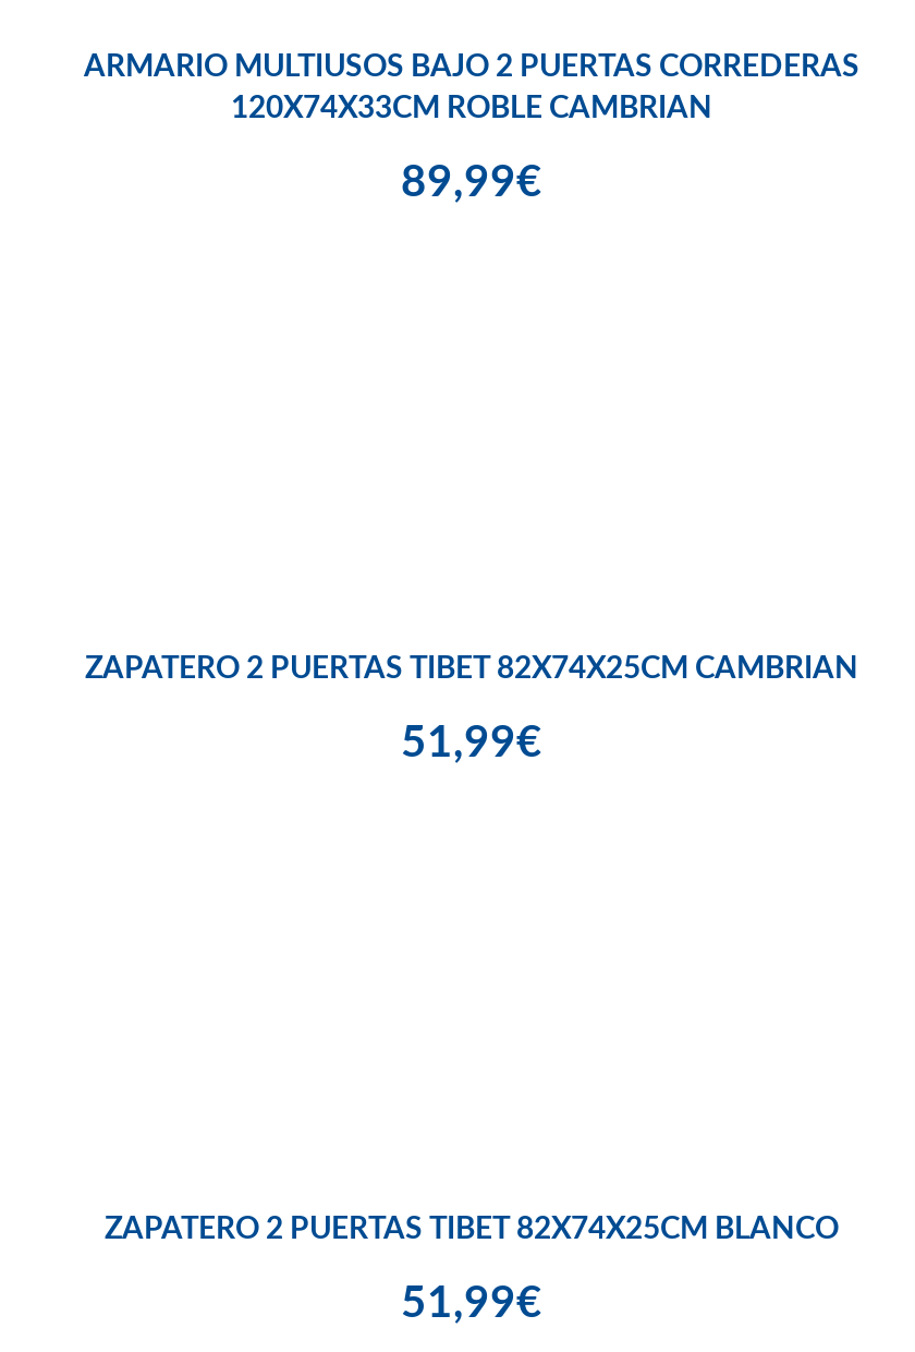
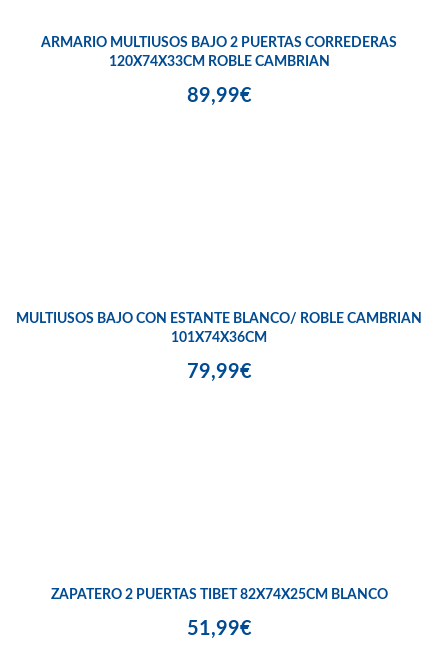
- ZAPATERO 2 PUERTAS TIBET 82X74X25CM CAMBRIAN
+ MULTIUSOS BAJO CON ESTANTE BLANCO/ ROBLE CAMBRIAN
+ 101X74X36CM

- 51,99€
+ 79,99€
